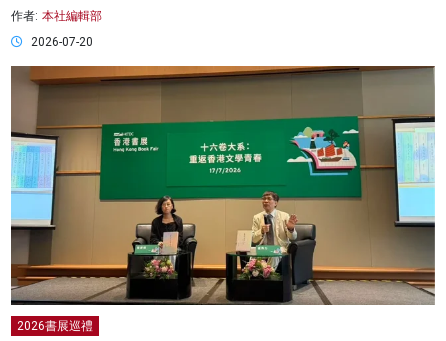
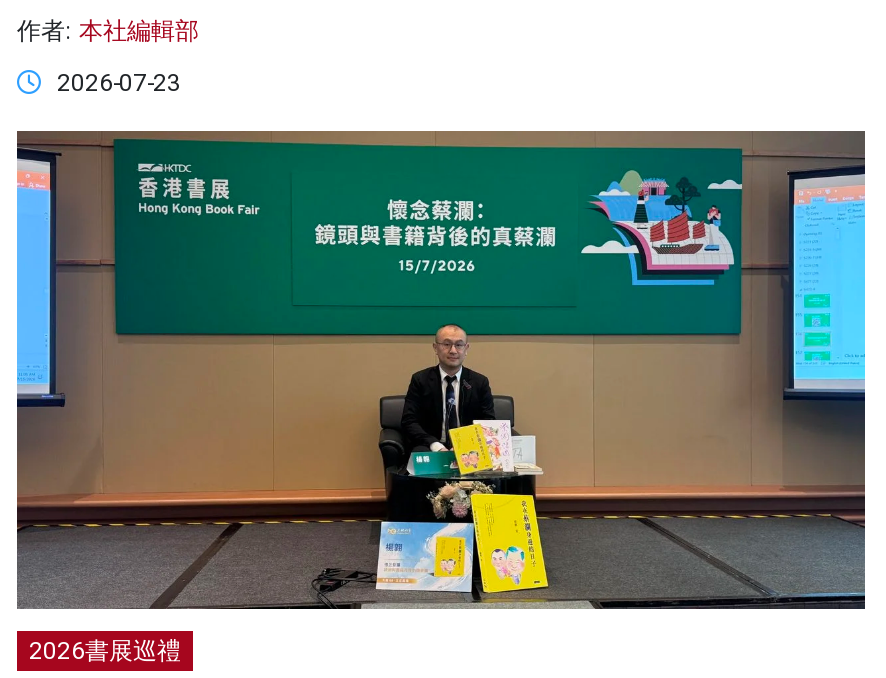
- 2026-07-20
+ 2026-07-23

- [image]
+ [image]
